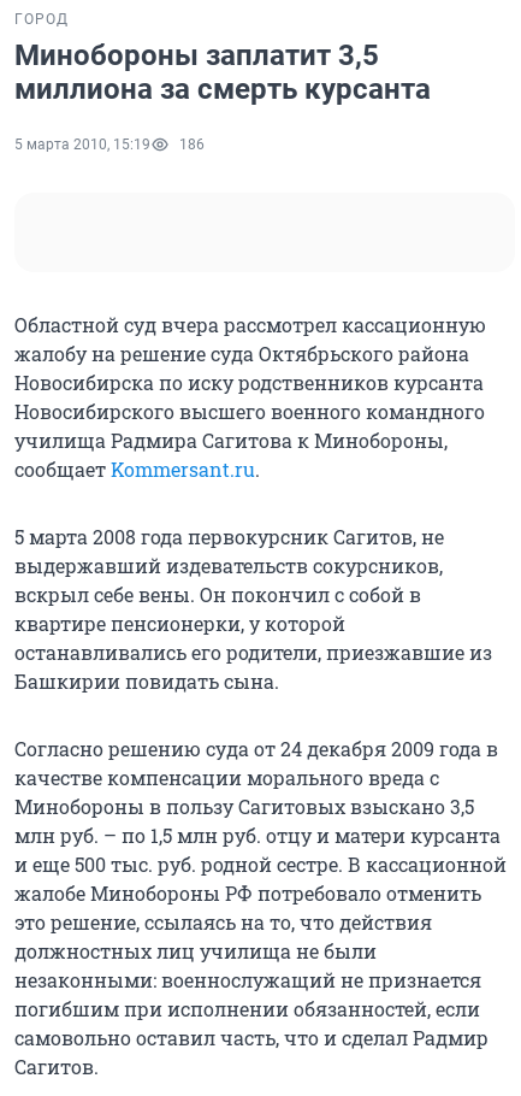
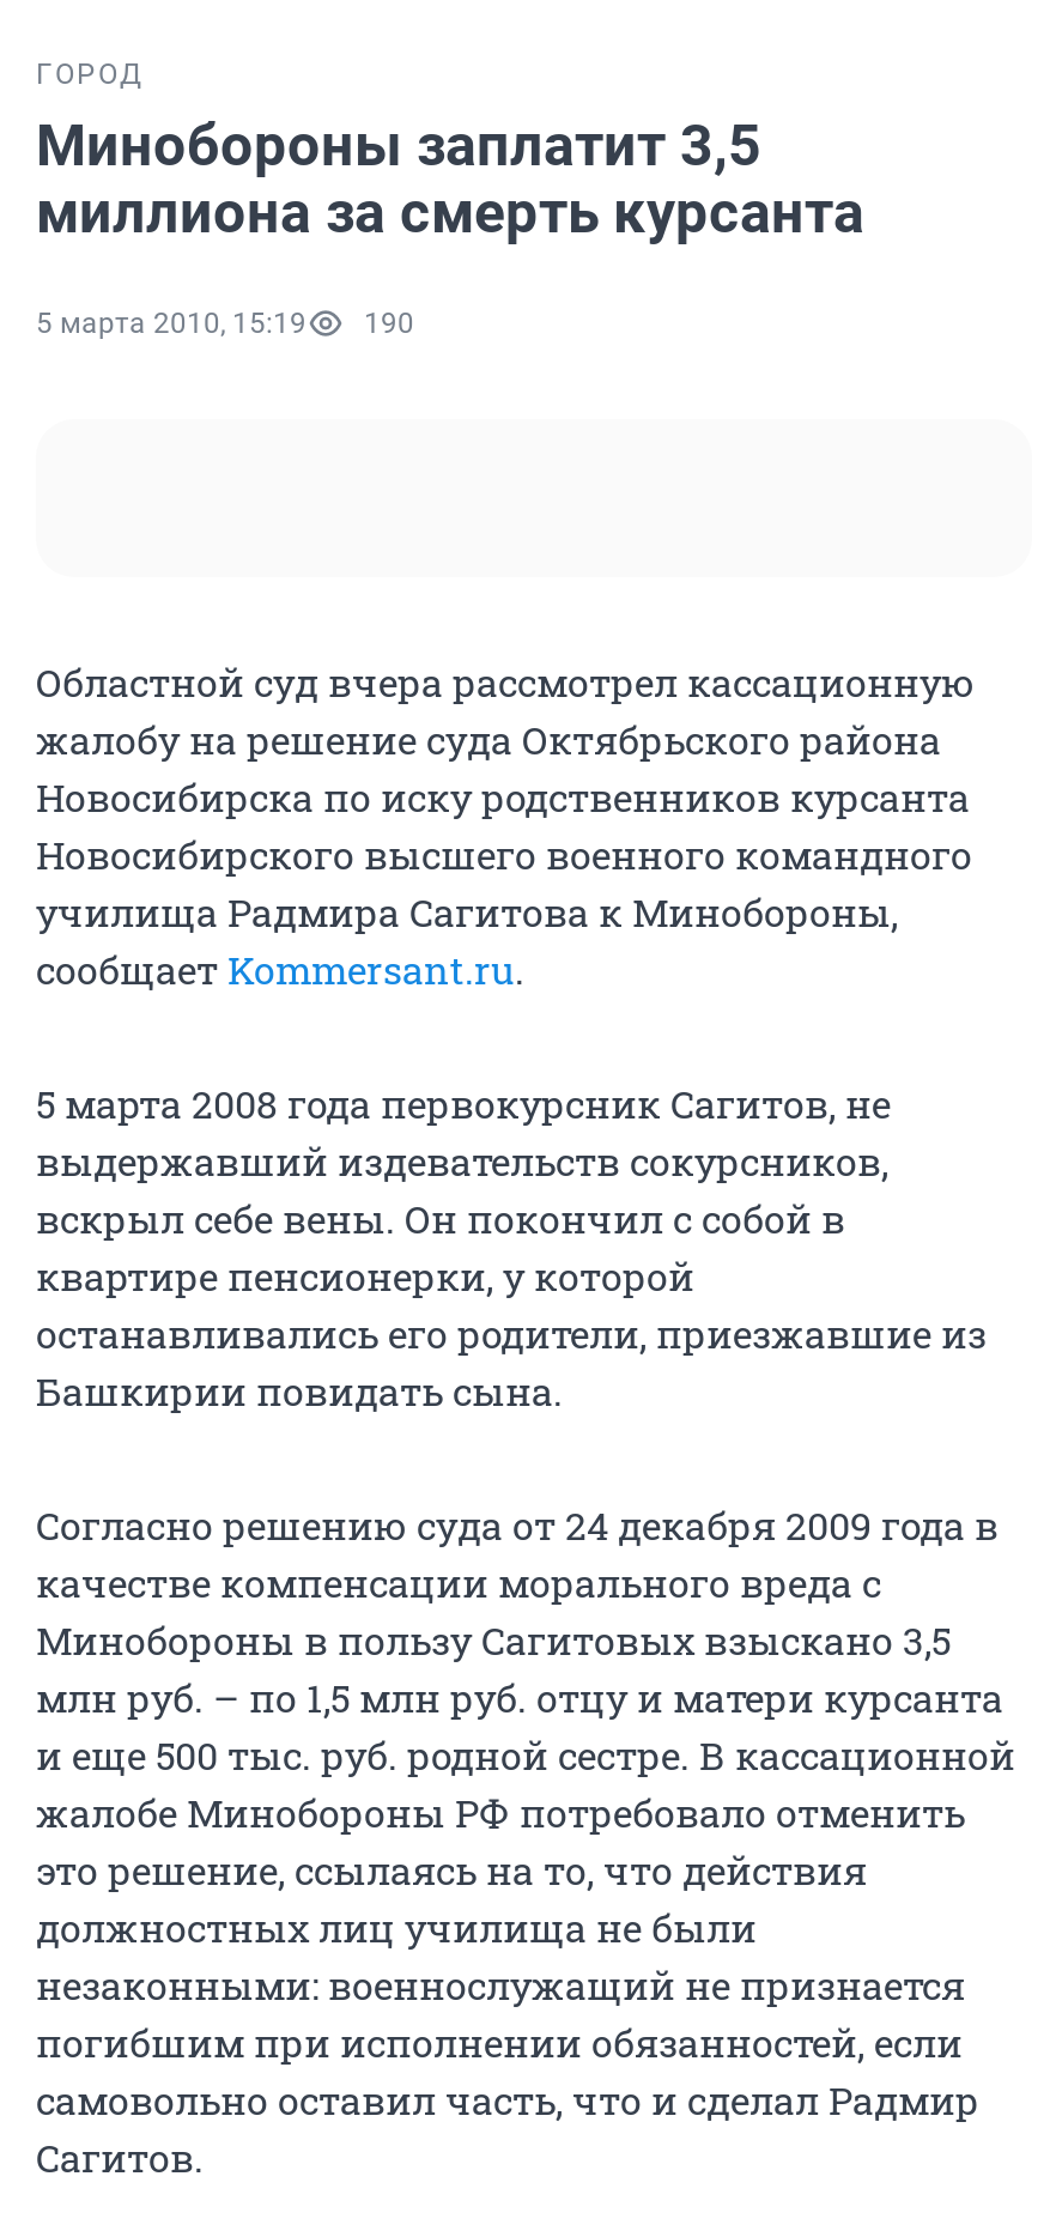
- 5 марта 2010, 15:19 186
+ 5 марта 2010, 15:19 190
